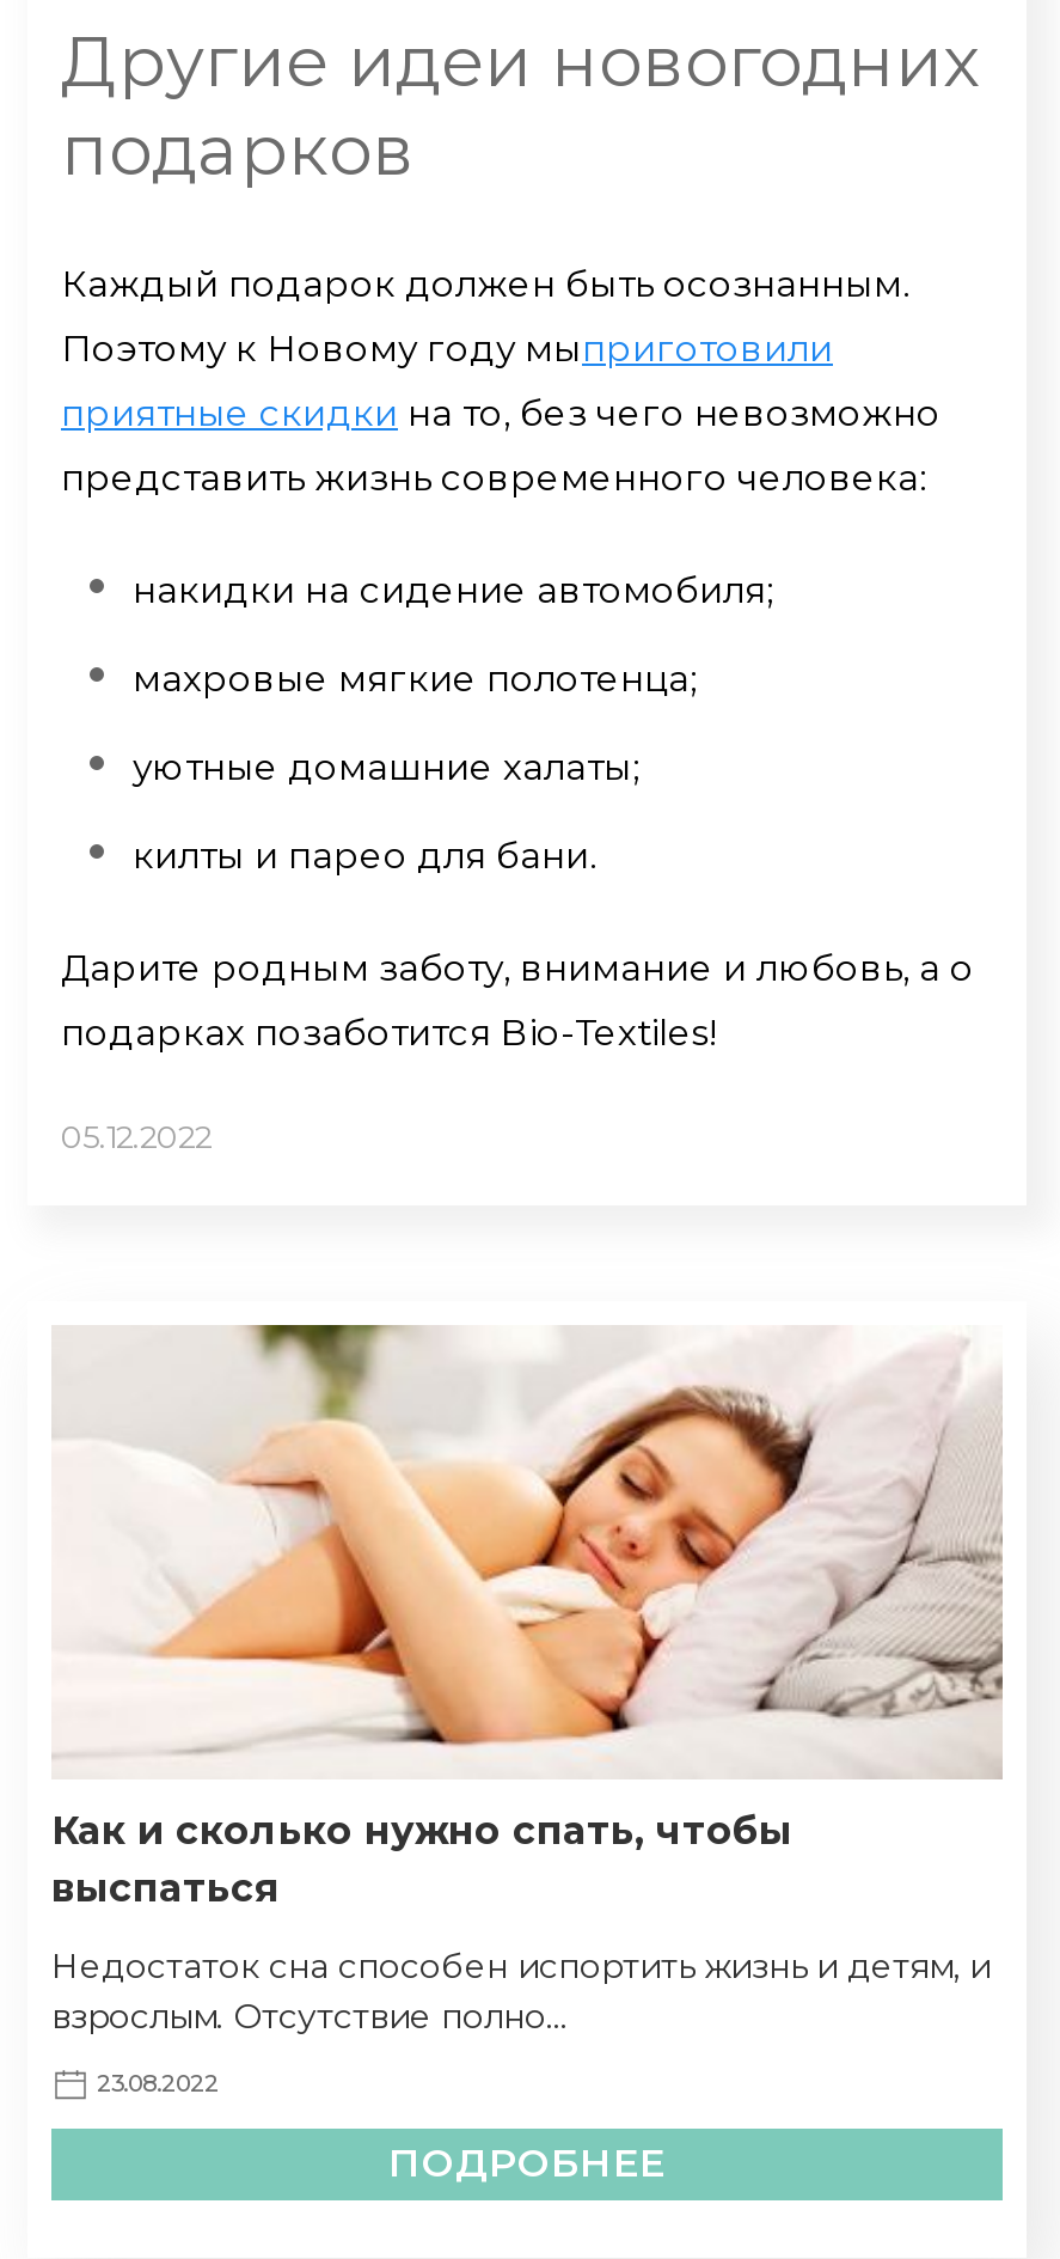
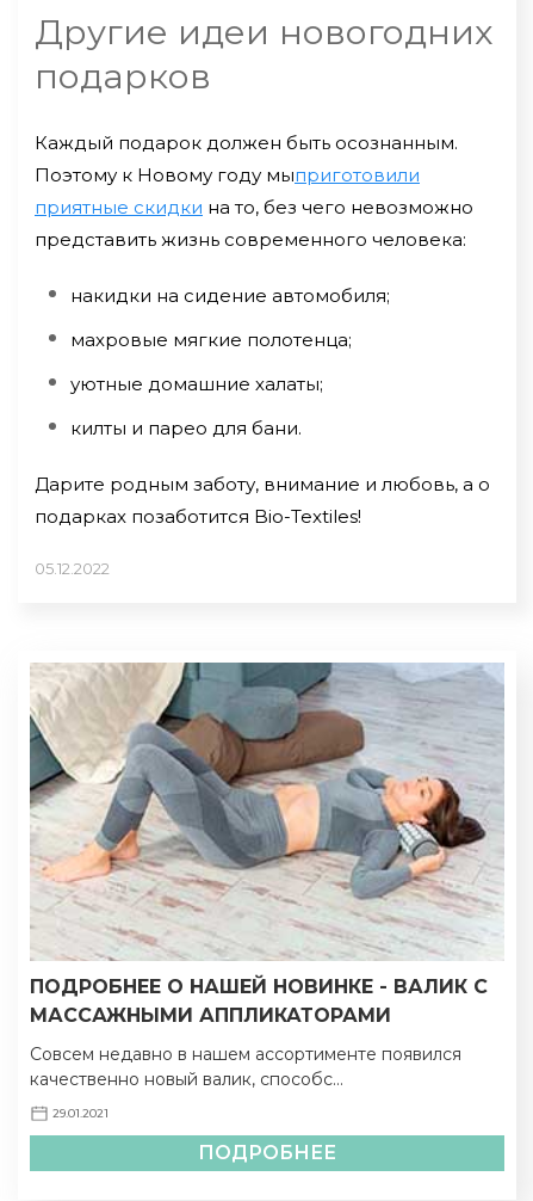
- [image]
- Как и сколько нужно спать, чтобы
- выспаться
+ [image]
+ ПОДРОБНЕЕ О НАШЕЙ НОВИНКЕ - ВАЛИК С
+ МАССАЖНЫМИ АППЛИКАТОРАМИ

- Недостаток сна способен испортить жизнь и детям, и
- взрослым. Отсутствие полно...
+ Совсем недавно в нашем ассортименте появился
+ качественно новый валик, способс...

- 23.08.2022
+ 29.01.2021
